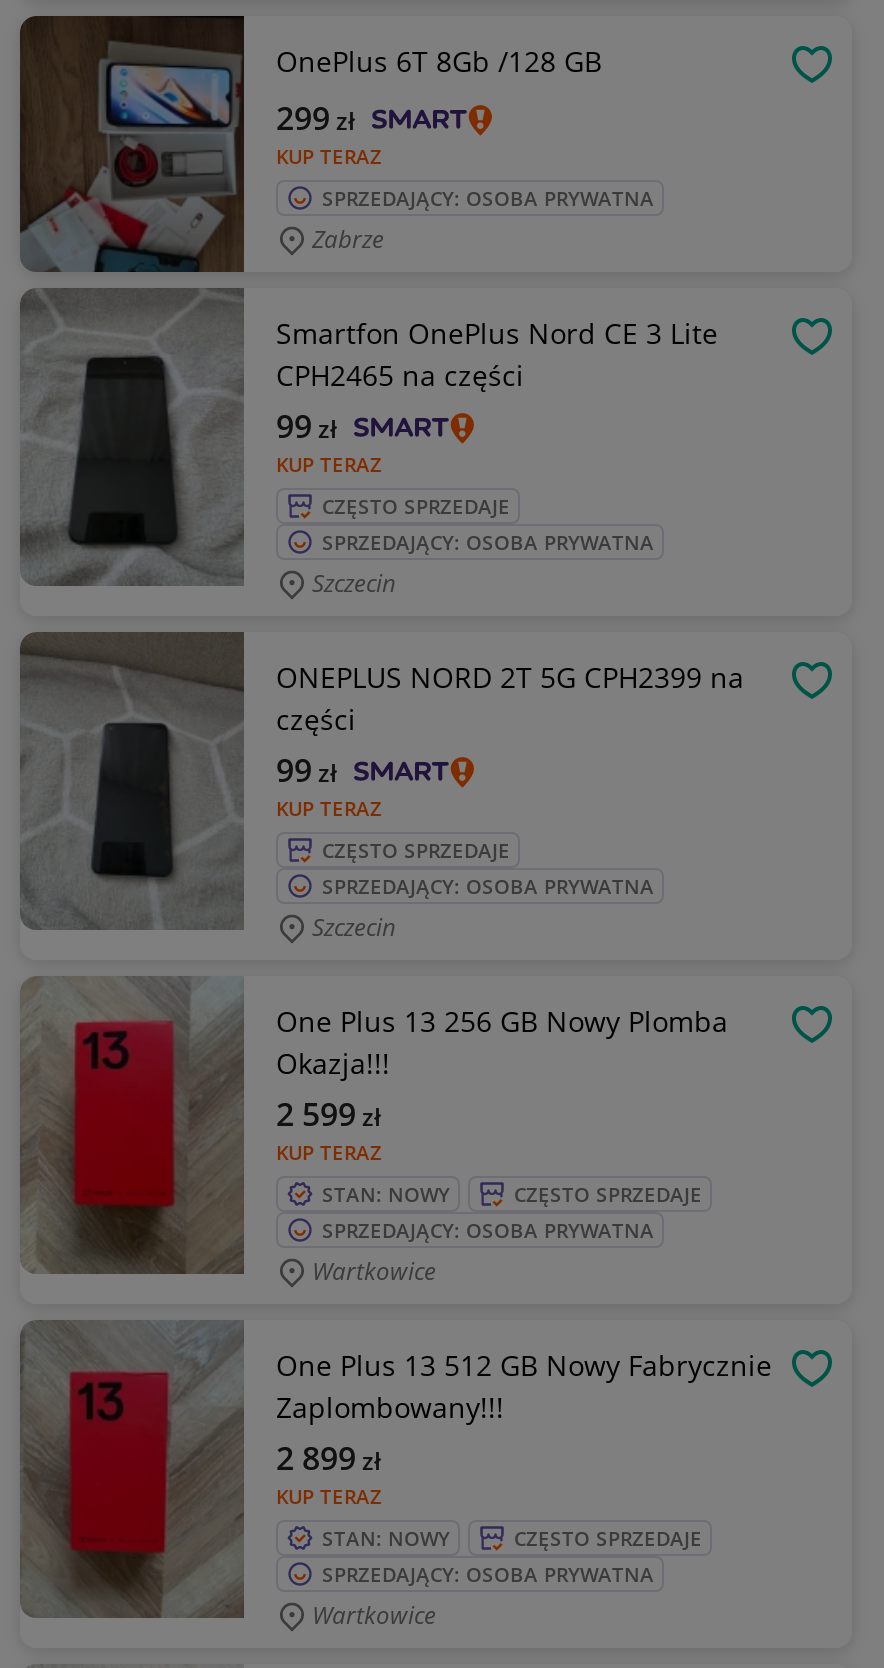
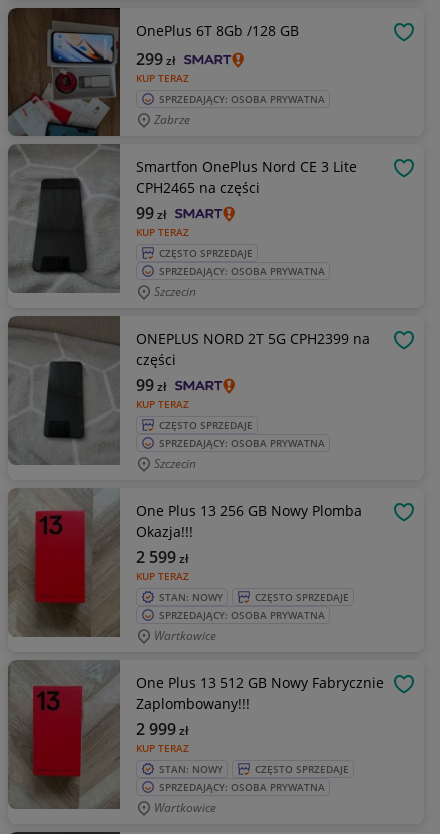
- 2 899 zł
+ 2 999 zł
